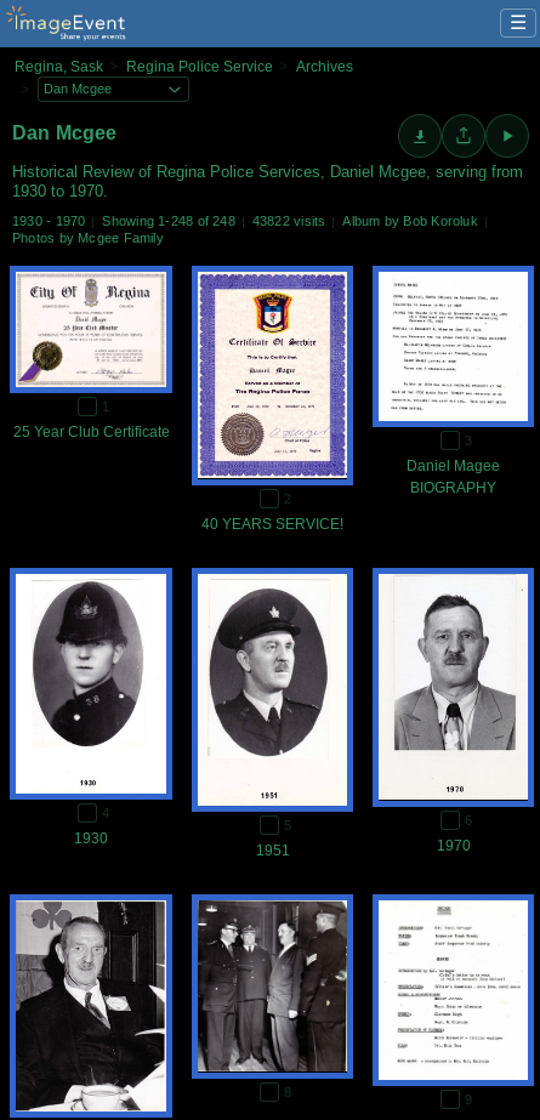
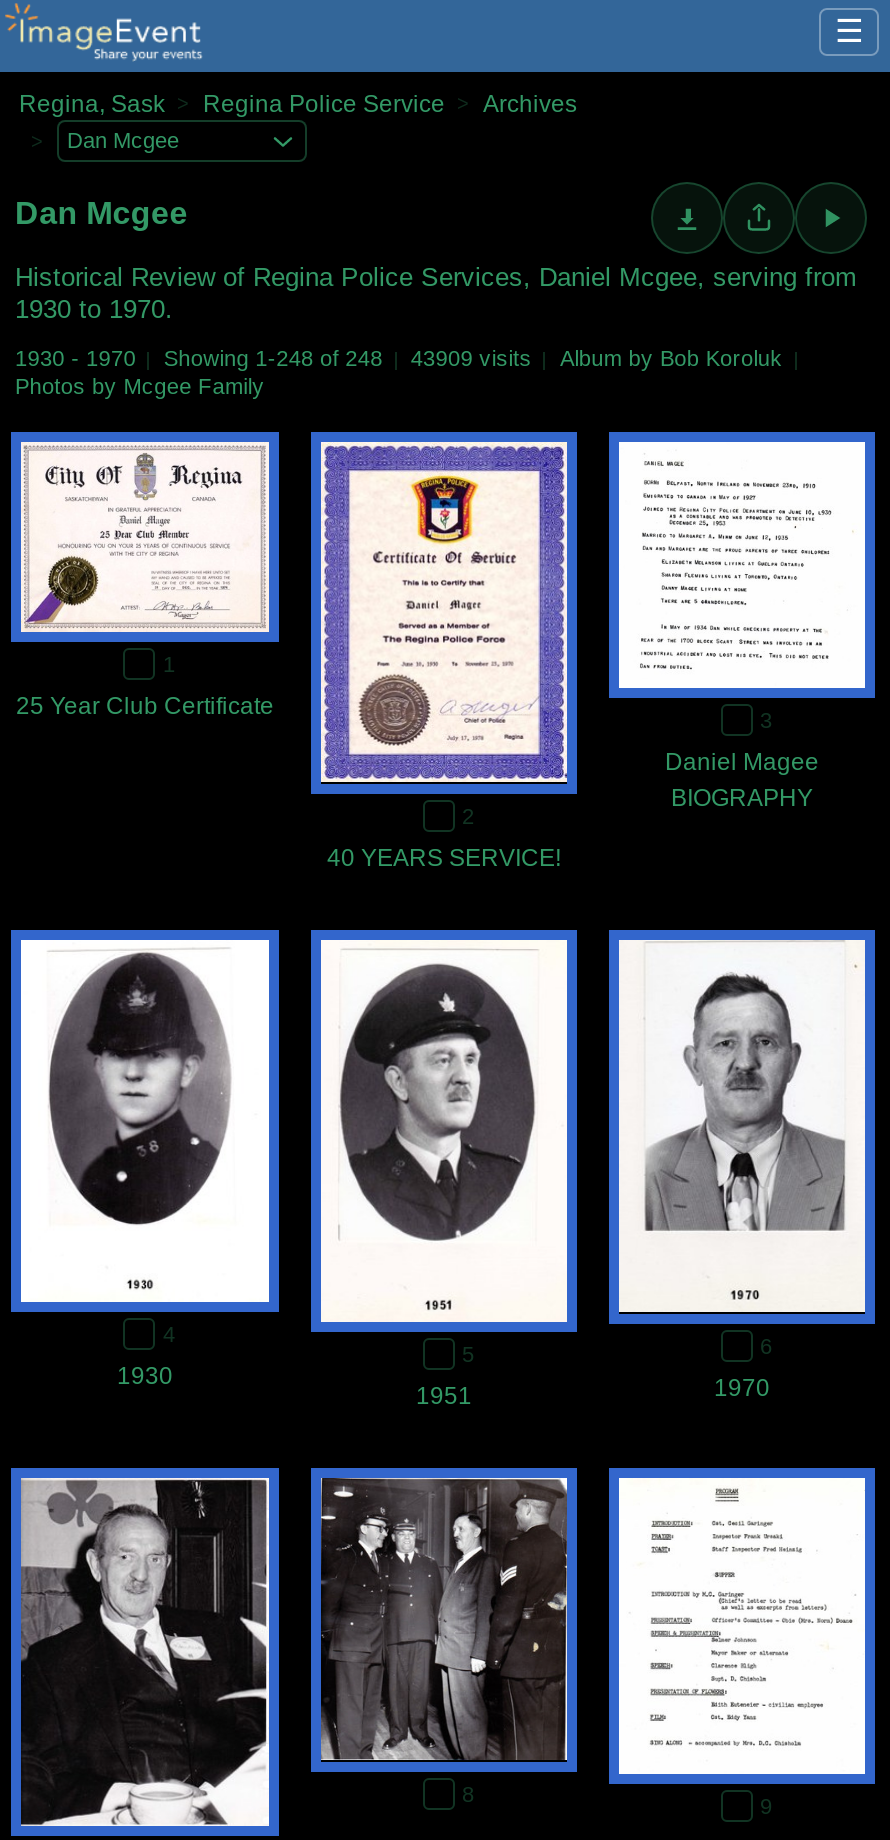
- 1930 - 1970 Showing 1-248 of 248 43822 visits Album by Bob Koroluk
+ 1930 - 1970 Showing 1-248 of 248 43909 visits Album by Bob Koroluk
